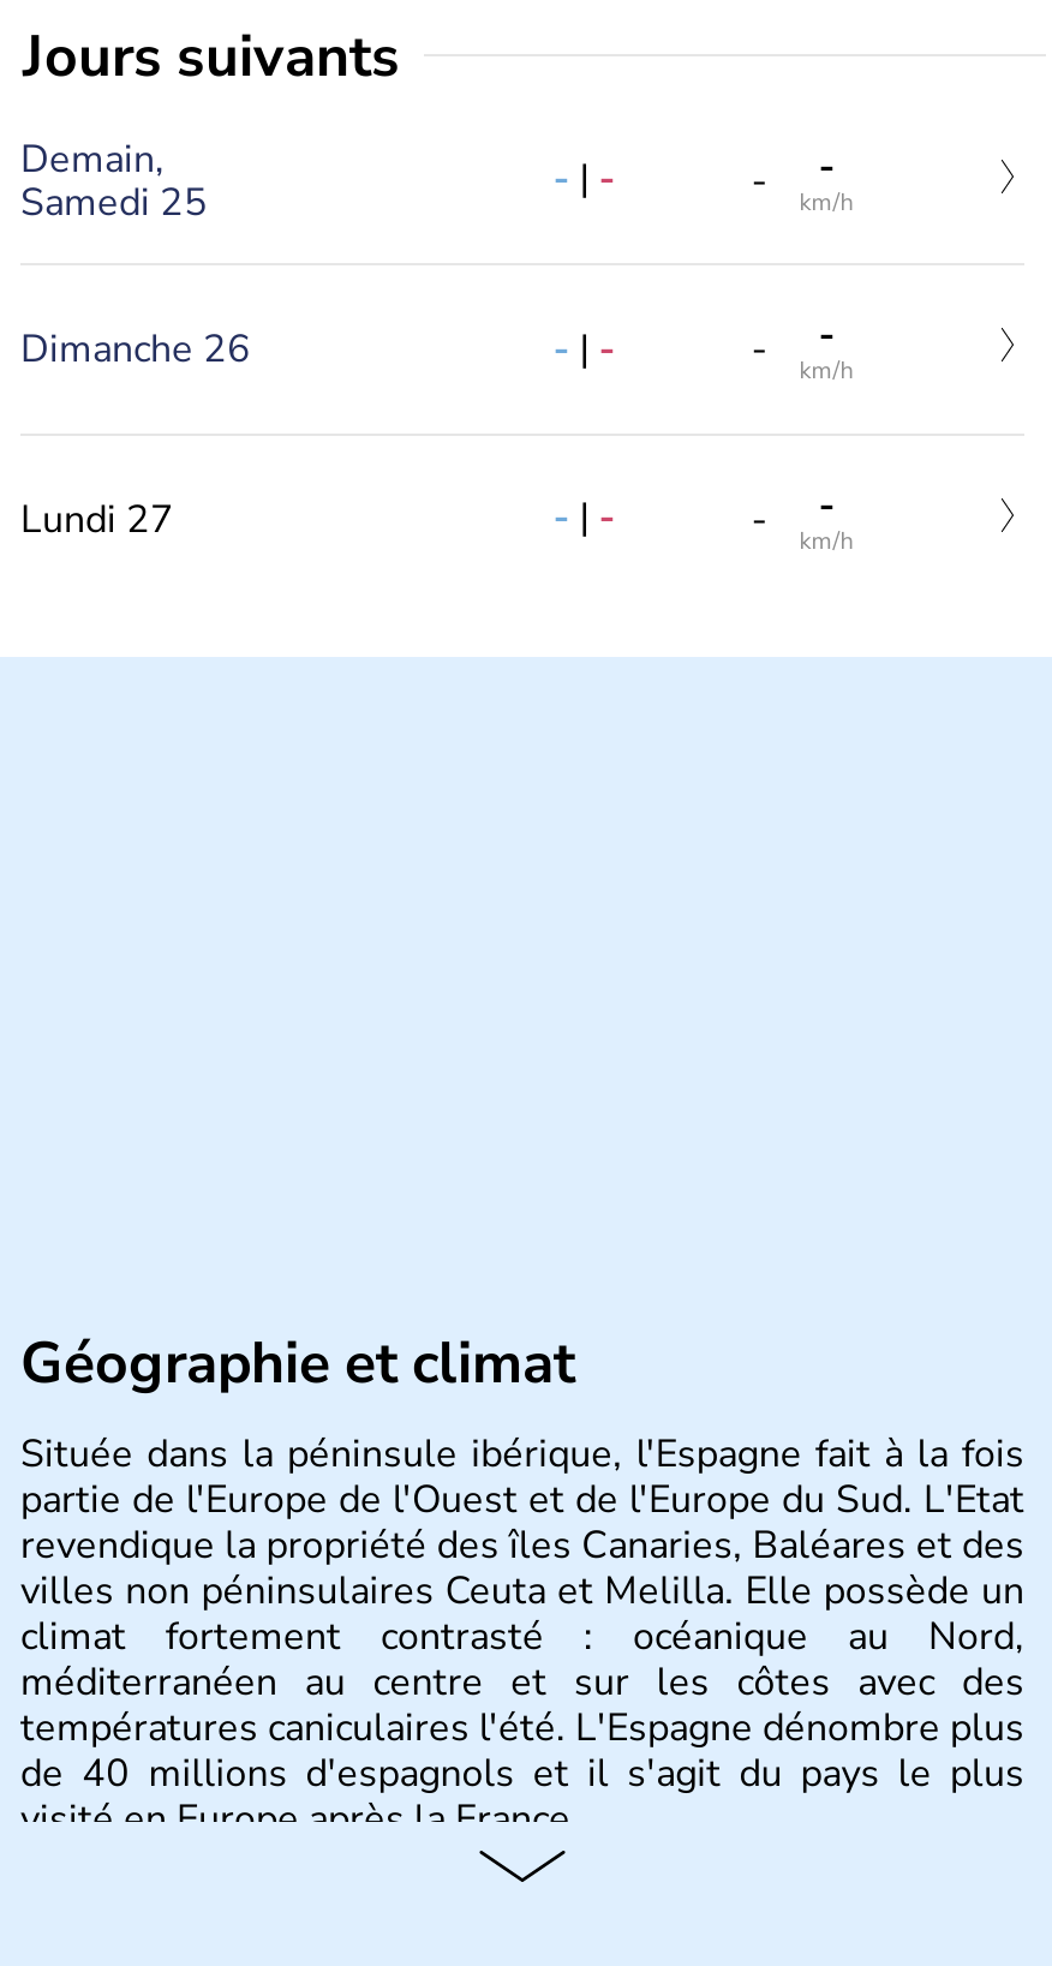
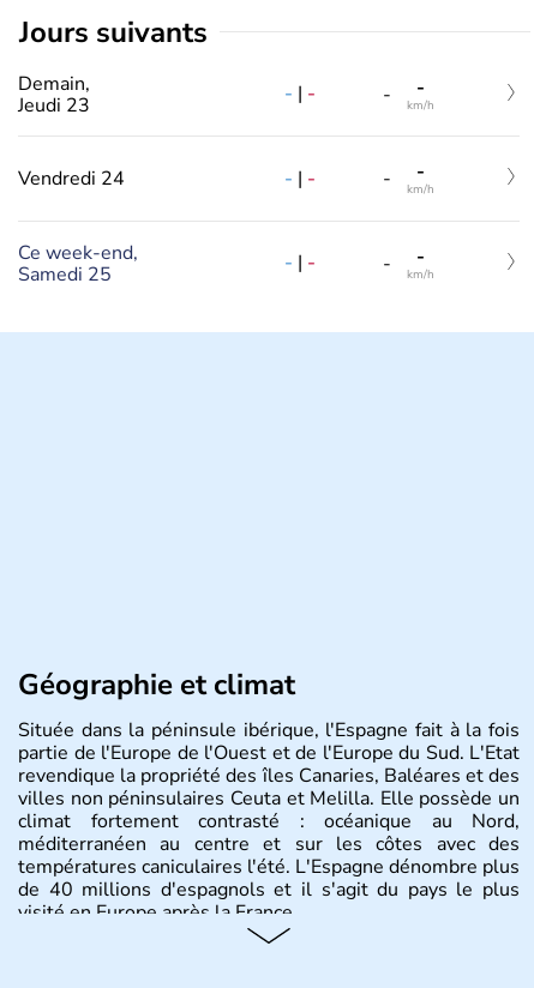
- Samedi 25
+ Jeudi 23

- Dimanche 26
+ Vendredi 24

- Lundi 27
+ Ce week-end,
+ Samedi 25
